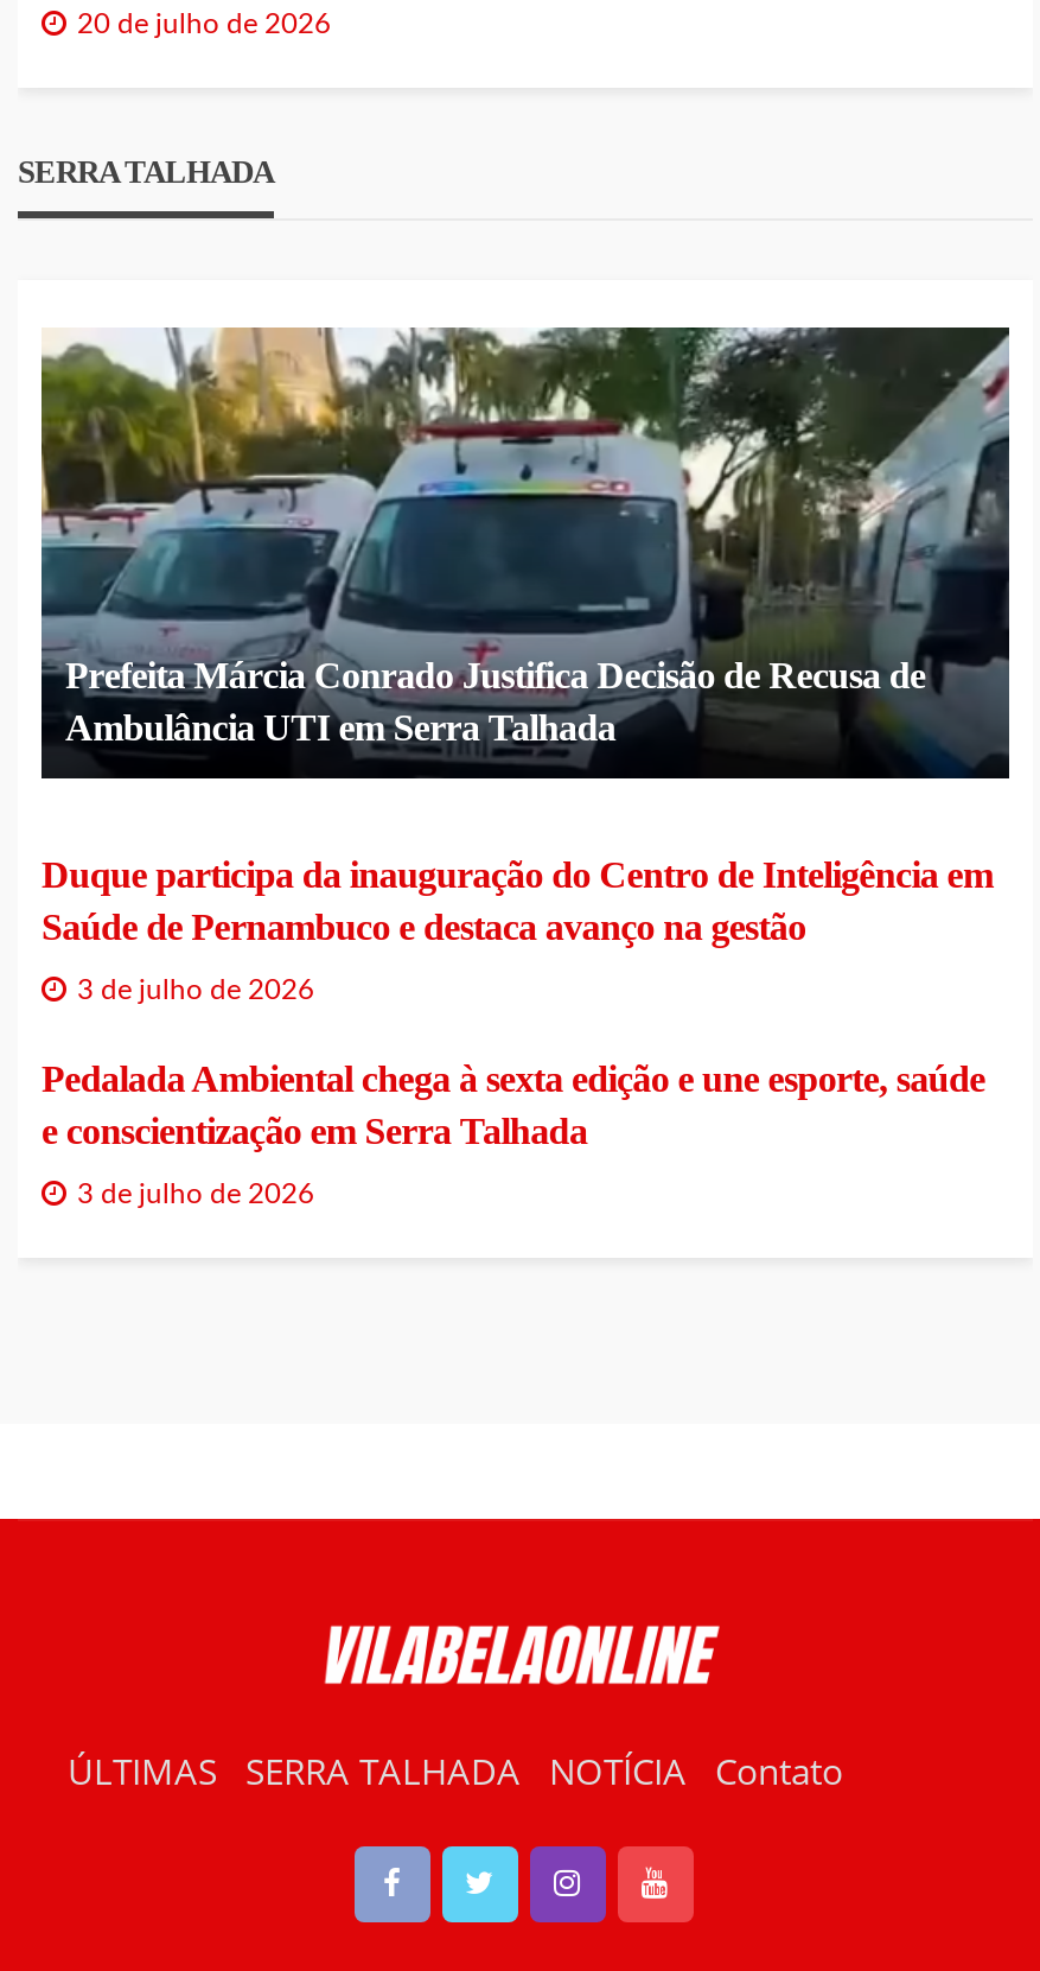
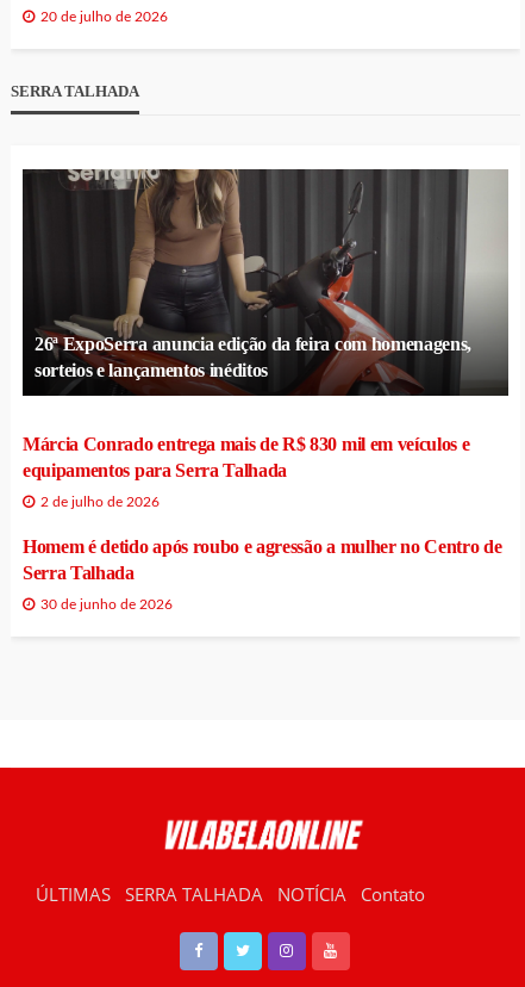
- [image]
- Prefeita Márcia Conrado Justifica Decisão de Recusa de
- Ambulância UTI em Serra Talhada
+ [image]
+ 26ª ExpoSerra anuncia edição da feira com homenagens,
+ sorteios e lançamentos inéditos

- Duque participa da inauguração do Centro de Inteligência em
- Saúde de Pernambuco e destaca avanço na gestão
+ Márcia Conrado entrega mais de R$ 830 mil em veículos e
+ equipamentos para Serra Talhada

- 3 de julho de 2026
+ 2 de julho de 2026

- Pedalada Ambiental chega à sexta edição e une esporte, saúde
- e conscientização em Serra Talhada
+ Homem é detido após roubo e agressão a mulher no Centro de
+ Serra Talhada

- 3 de julho de 2026
+ 30 de junho de 2026
